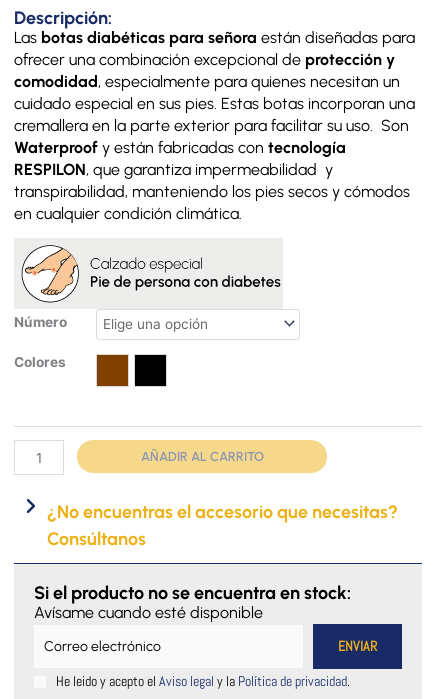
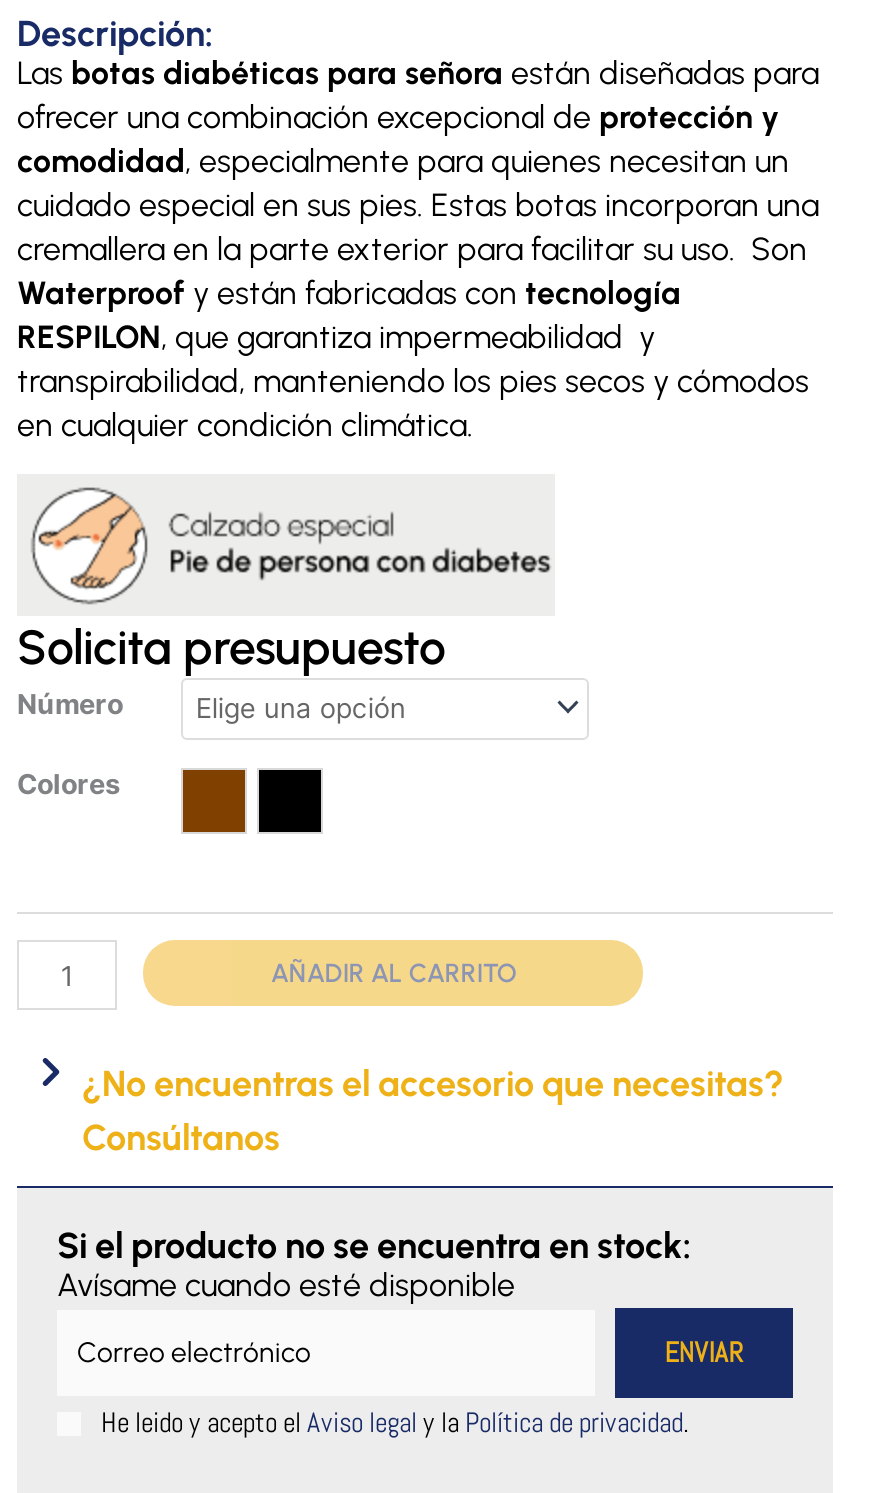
+ Solicita presupuesto
